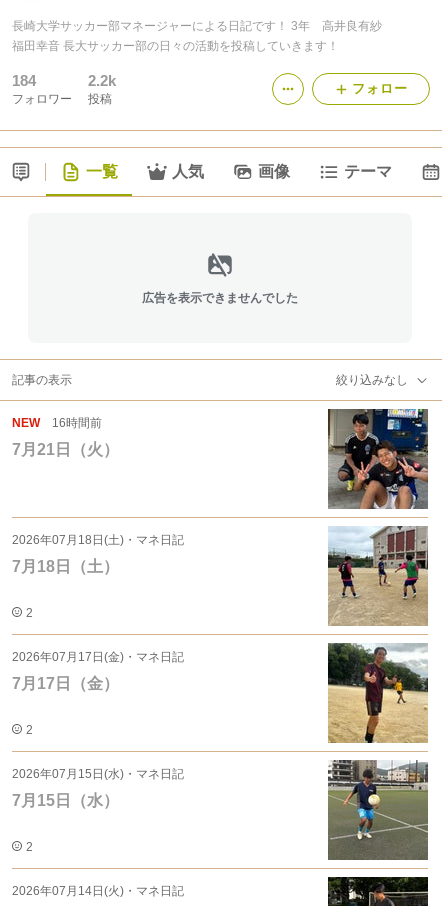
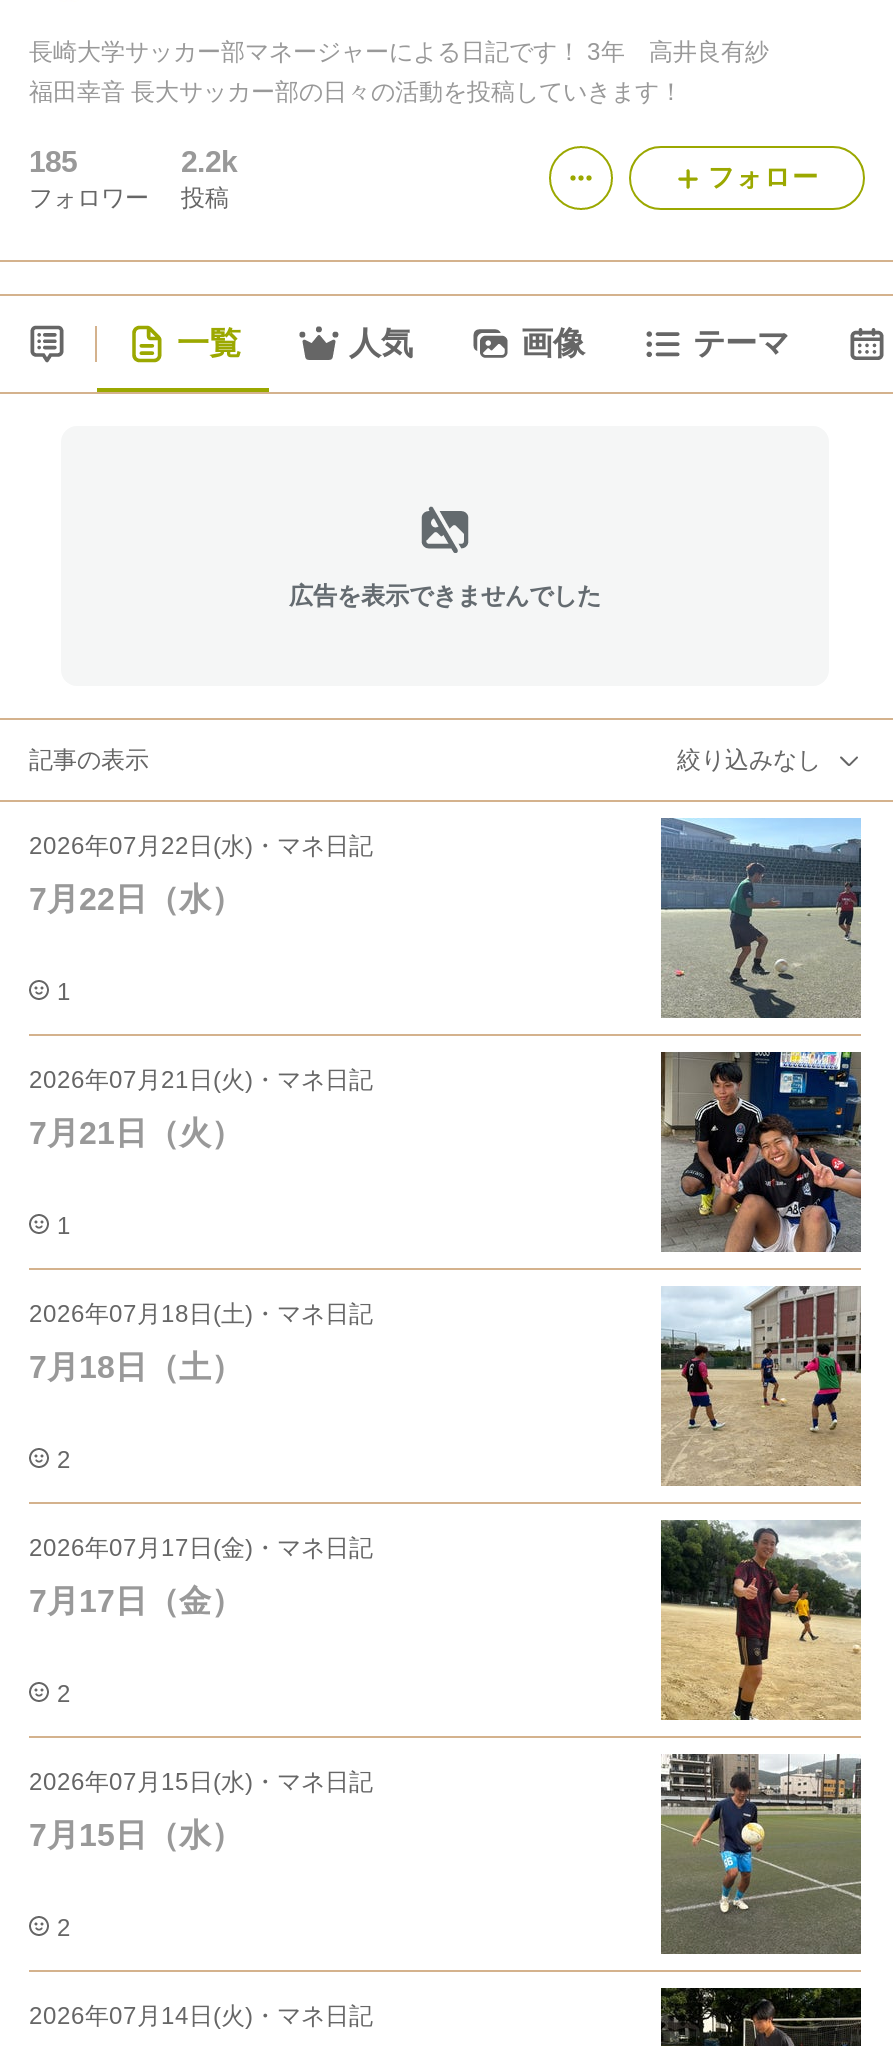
- 184
+ 185

+ [image]

- NEW
- 16時間前
+ 2026年07月22日(水)・マネ日記
+ 7月22日（水）
+ 1
+ 2026年07月21日(火)・マネ日記

+ 1
